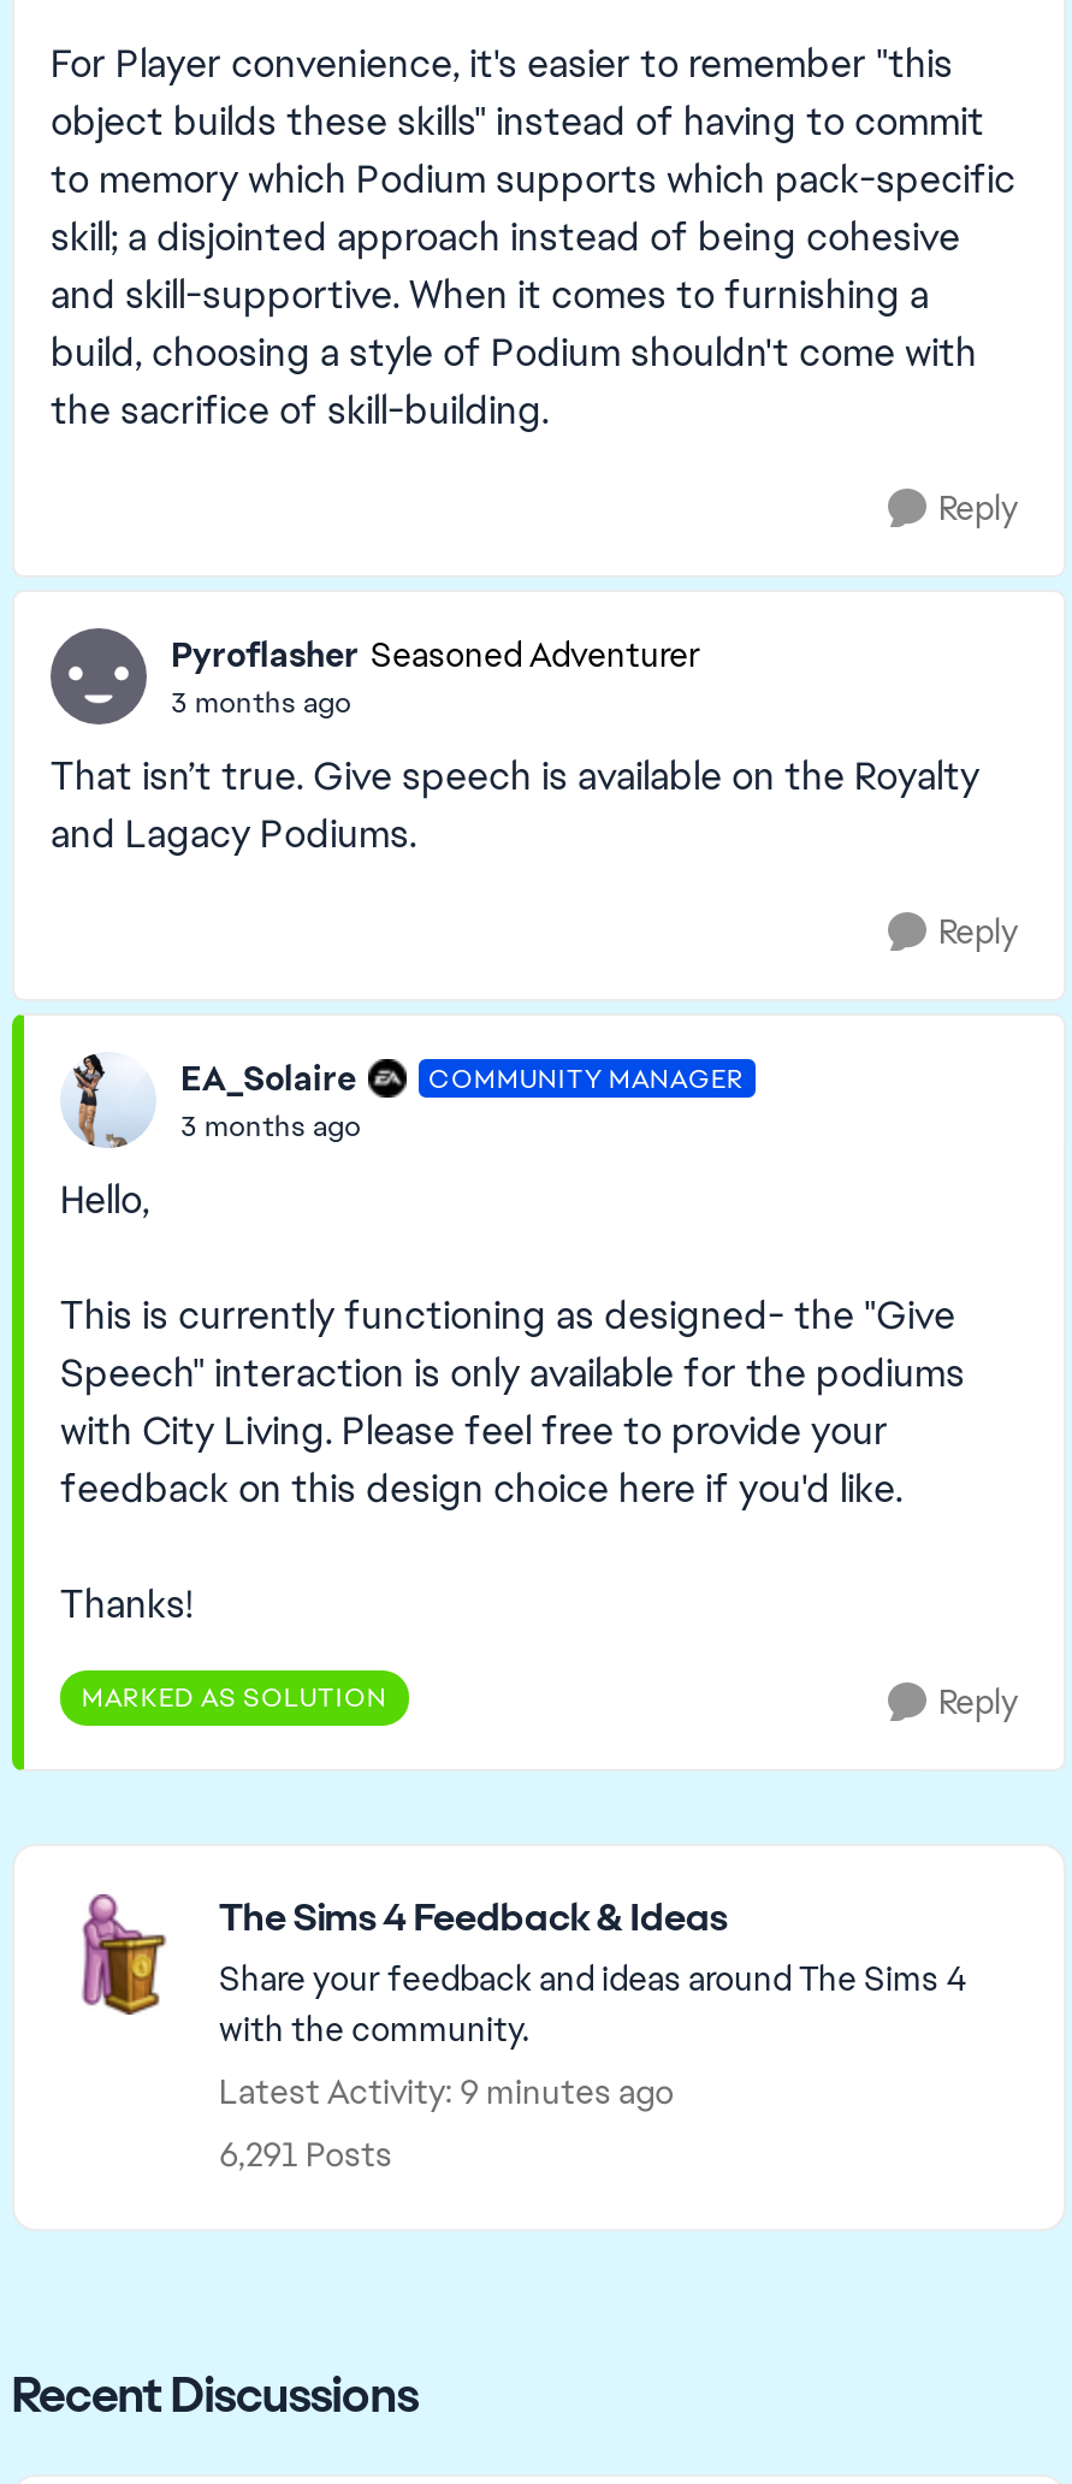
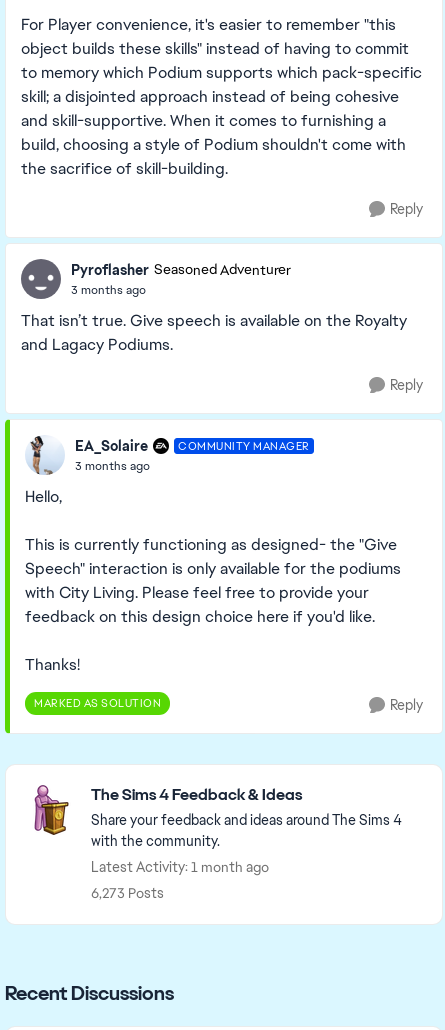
- Latest Activity: 9 minutes ago
+ Latest Activity: 1 month ago

- 6,291 Posts
+ 6,273 Posts
